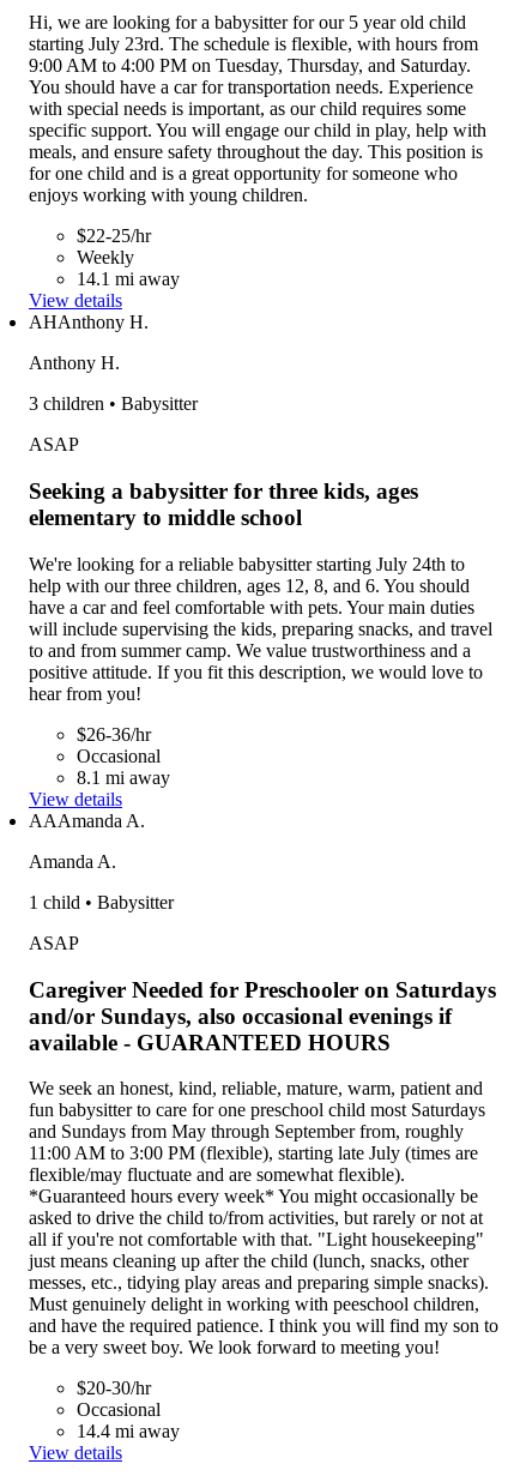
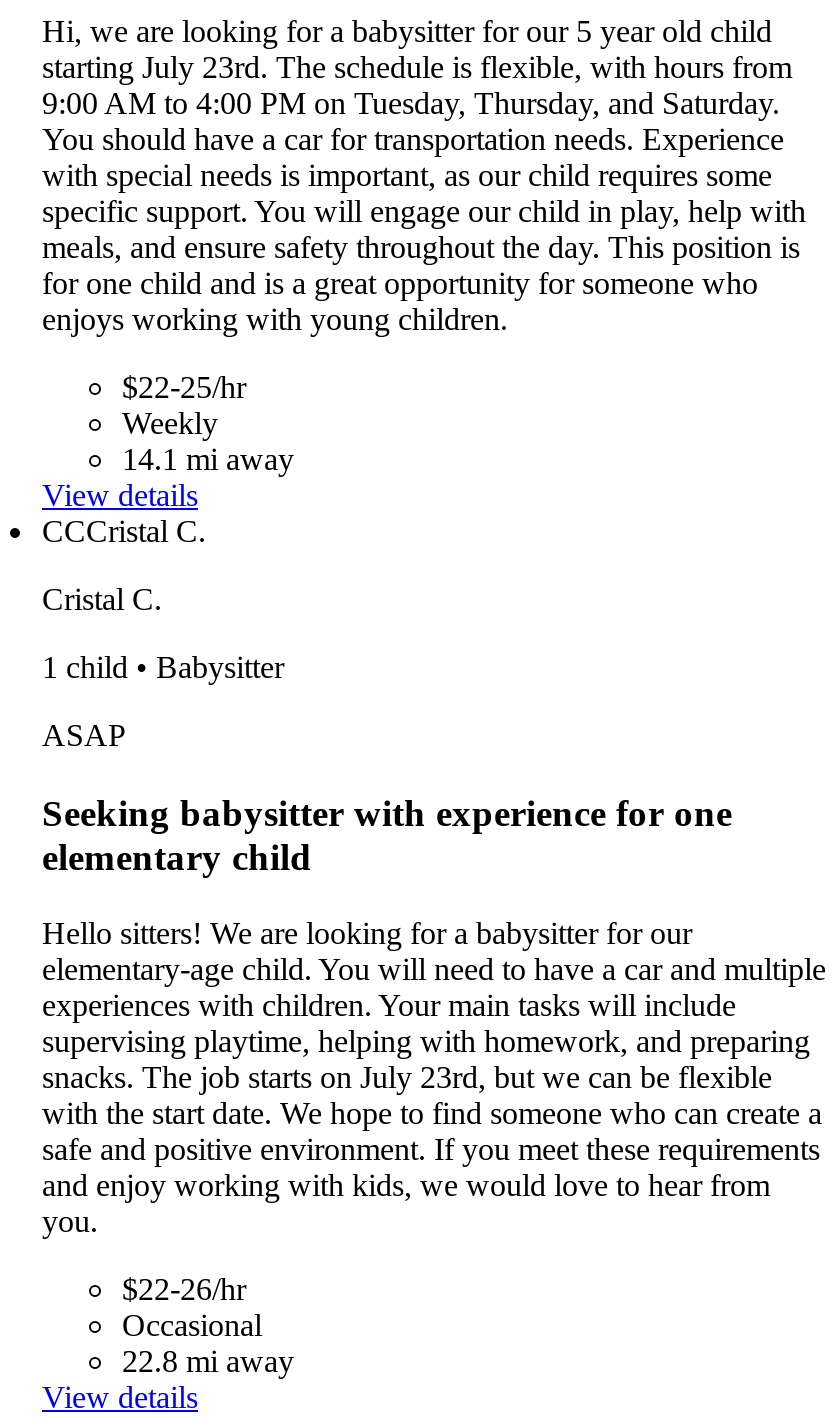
- AHAnthony H.
- Anthony H.
- 3 children • Babysitter
- ASAP
- Seeking a babysitter for three kids, ages
- elementary to middle school
- We're looking for a reliable babysitter starting July 24th to
- help with our three children, ages 12, 8, and 6. You should
- have a car and feel comfortable with pets. Your main duties
- will include supervising the kids, preparing snacks, and travel
- to and from summer camp. We value trustworthiness and a
- positive attitude. If you fit this description, we would love to
- hear from you!
- $26-36/hr
- Occasional
- 8.1 mi away
- View details
- AA Amanda A.
- Amanda A.
+ CCCristal C.
+ Cristal C.

- Caregiver Needed for Preschooler on Saturdays
- and/or Sundays, also occasional evenings if
- available - GUARANTEED HOURS
+ Seeking babysitter with experience for one
+ elementary child

- We seek an honest, kind, reliable, mature, warm, patient and
- fun babysitter to care for one preschool child most Saturdays
- and Sundays from May through September from, roughly
- 11:00 AM to 3:00 PM (flexible), starting late July (times are
- flexible/may fluctuate and are somewhat flexible).
- *Guaranteed hours every week* You might occasionally be
- asked to drive the child to/from activities, but rarely or not at
- all if you're not comfortable with that. "Light housekeeping"
- just means cleaning up after the child (lunch, snacks, other
- messes, etc., tidying play areas and preparing simple snacks).
- Must genuinely delight in working with peeschool children,
- and have the required patience. I think you will find my son to
- be a very sweet boy. We look forward to meeting you!
+ Hello sitters! We are looking for a babysitter for our
+ elementary-age child. You will need to have a car and multiple
+ experiences with children. Your main tasks will include
+ supervising playtime, helping with homework, and preparing
+ snacks. The job starts on July 23rd, but we can be flexible
+ with the start date. We hope to find someone who can create a
+ safe and positive environment. If you meet these requirements
+ and enjoy working with kids, we would love to hear from
+ you.

- $20-30/hr
+ $22-26/hr

- 14.4 mi away
+ 22.8 mi away
